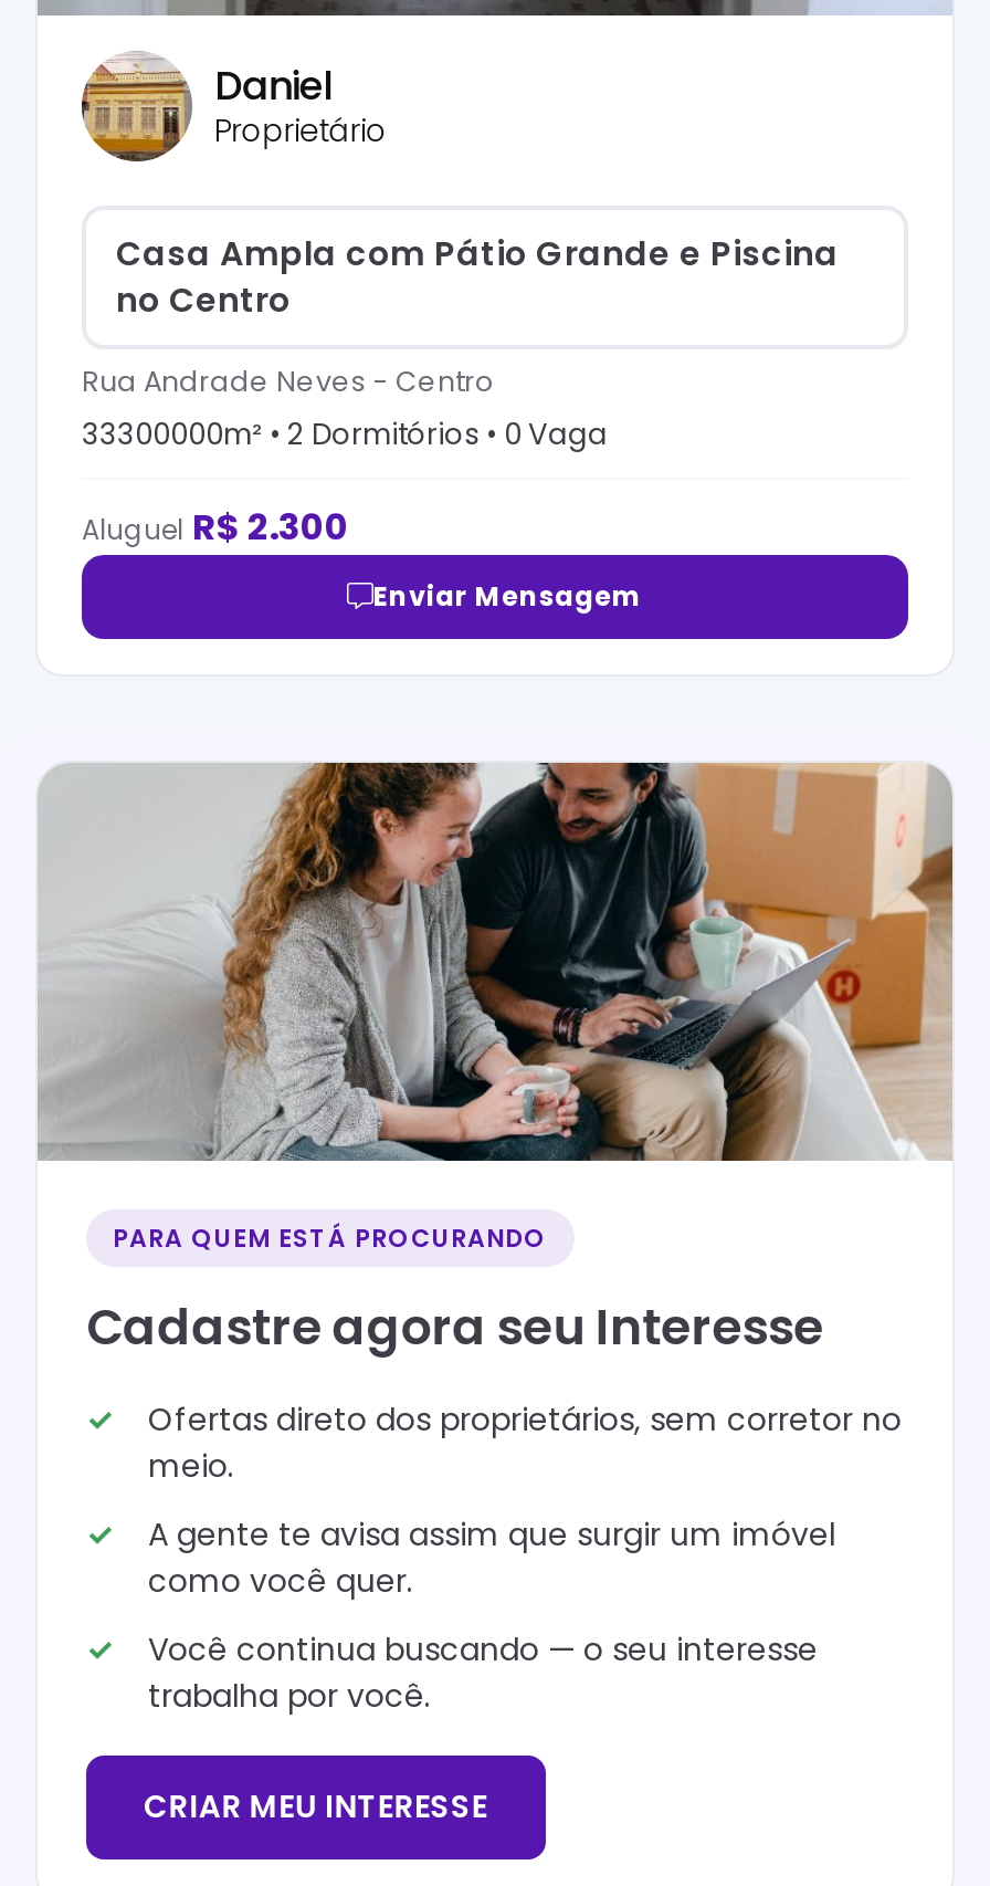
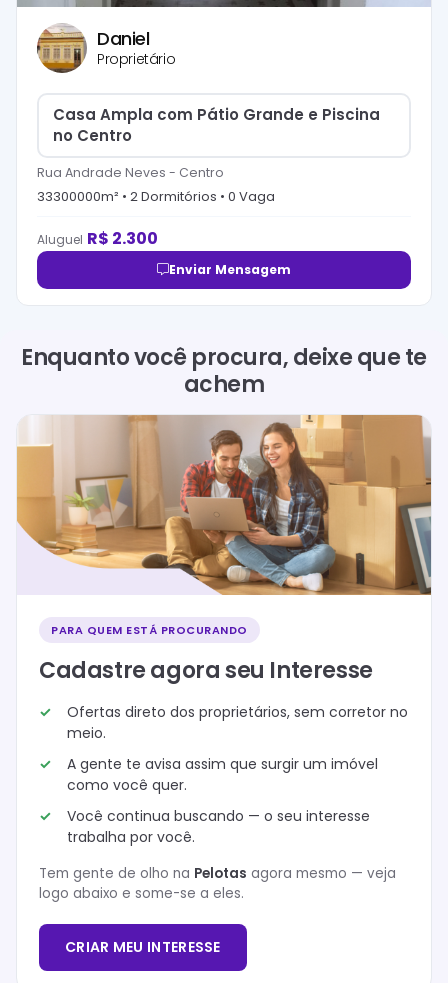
+ Enquanto você procura, deixe que te
+ achem

- [image]
+ [image]

+ Tem gente de olho na Pelotas agora mesmo — veja
+ logo abaixo e some-se a eles.
